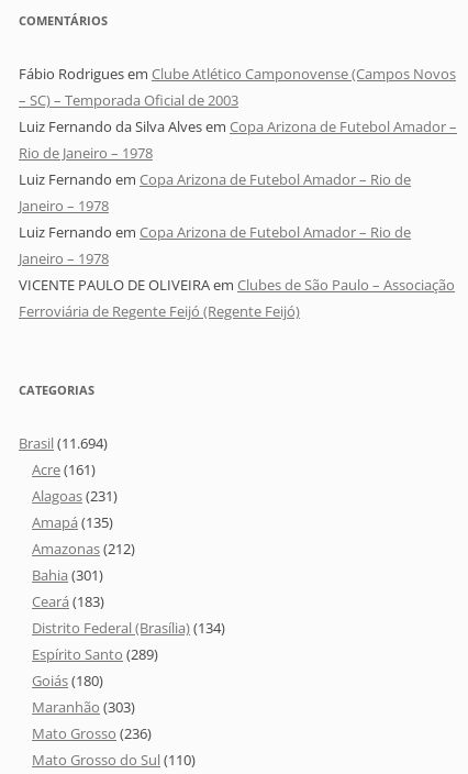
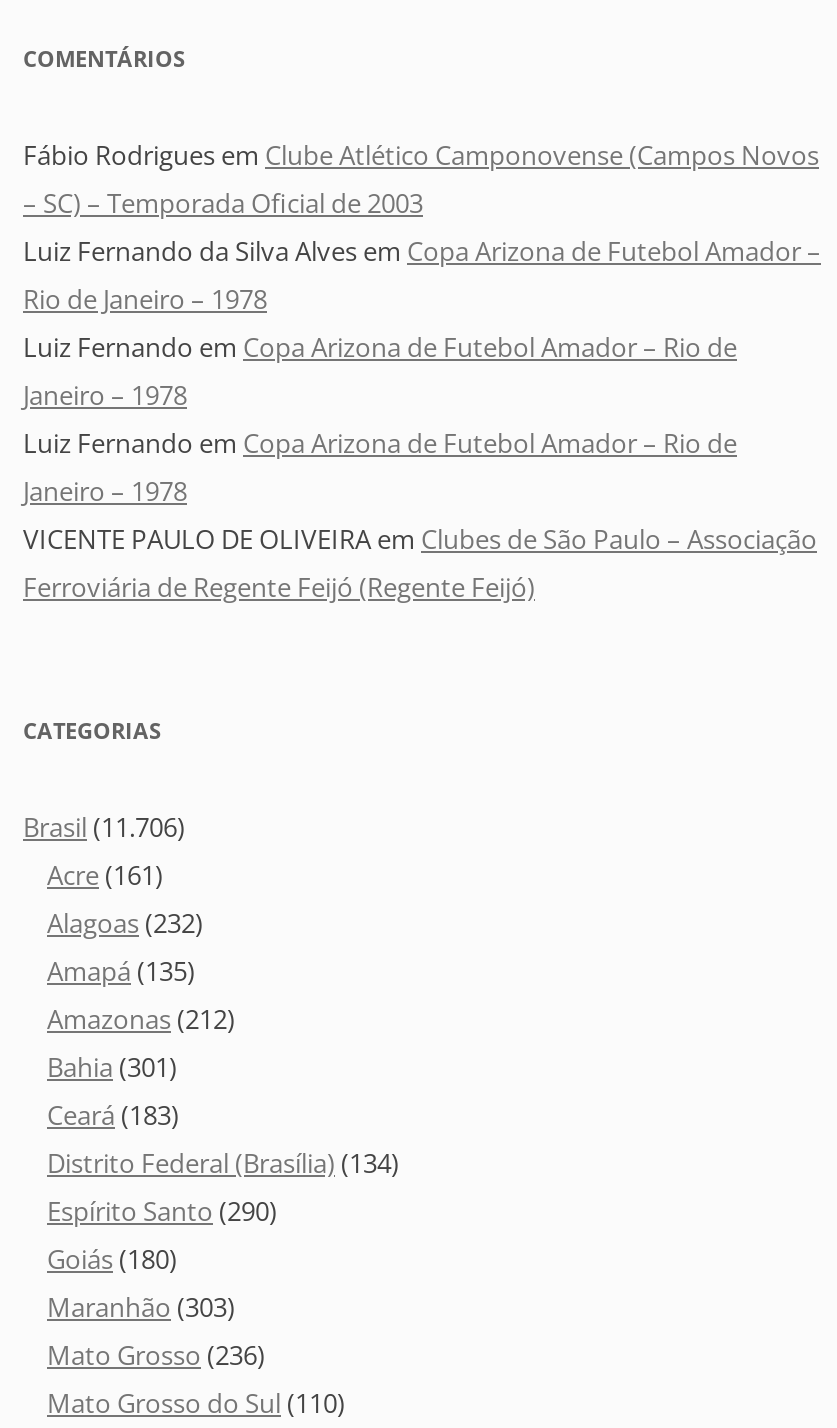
- Brasil (11.694)
+ Brasil (11.706)

- Alagoas (231)
+ Alagoas (232)

- Espírito Santo (289)
+ Espírito Santo (290)
